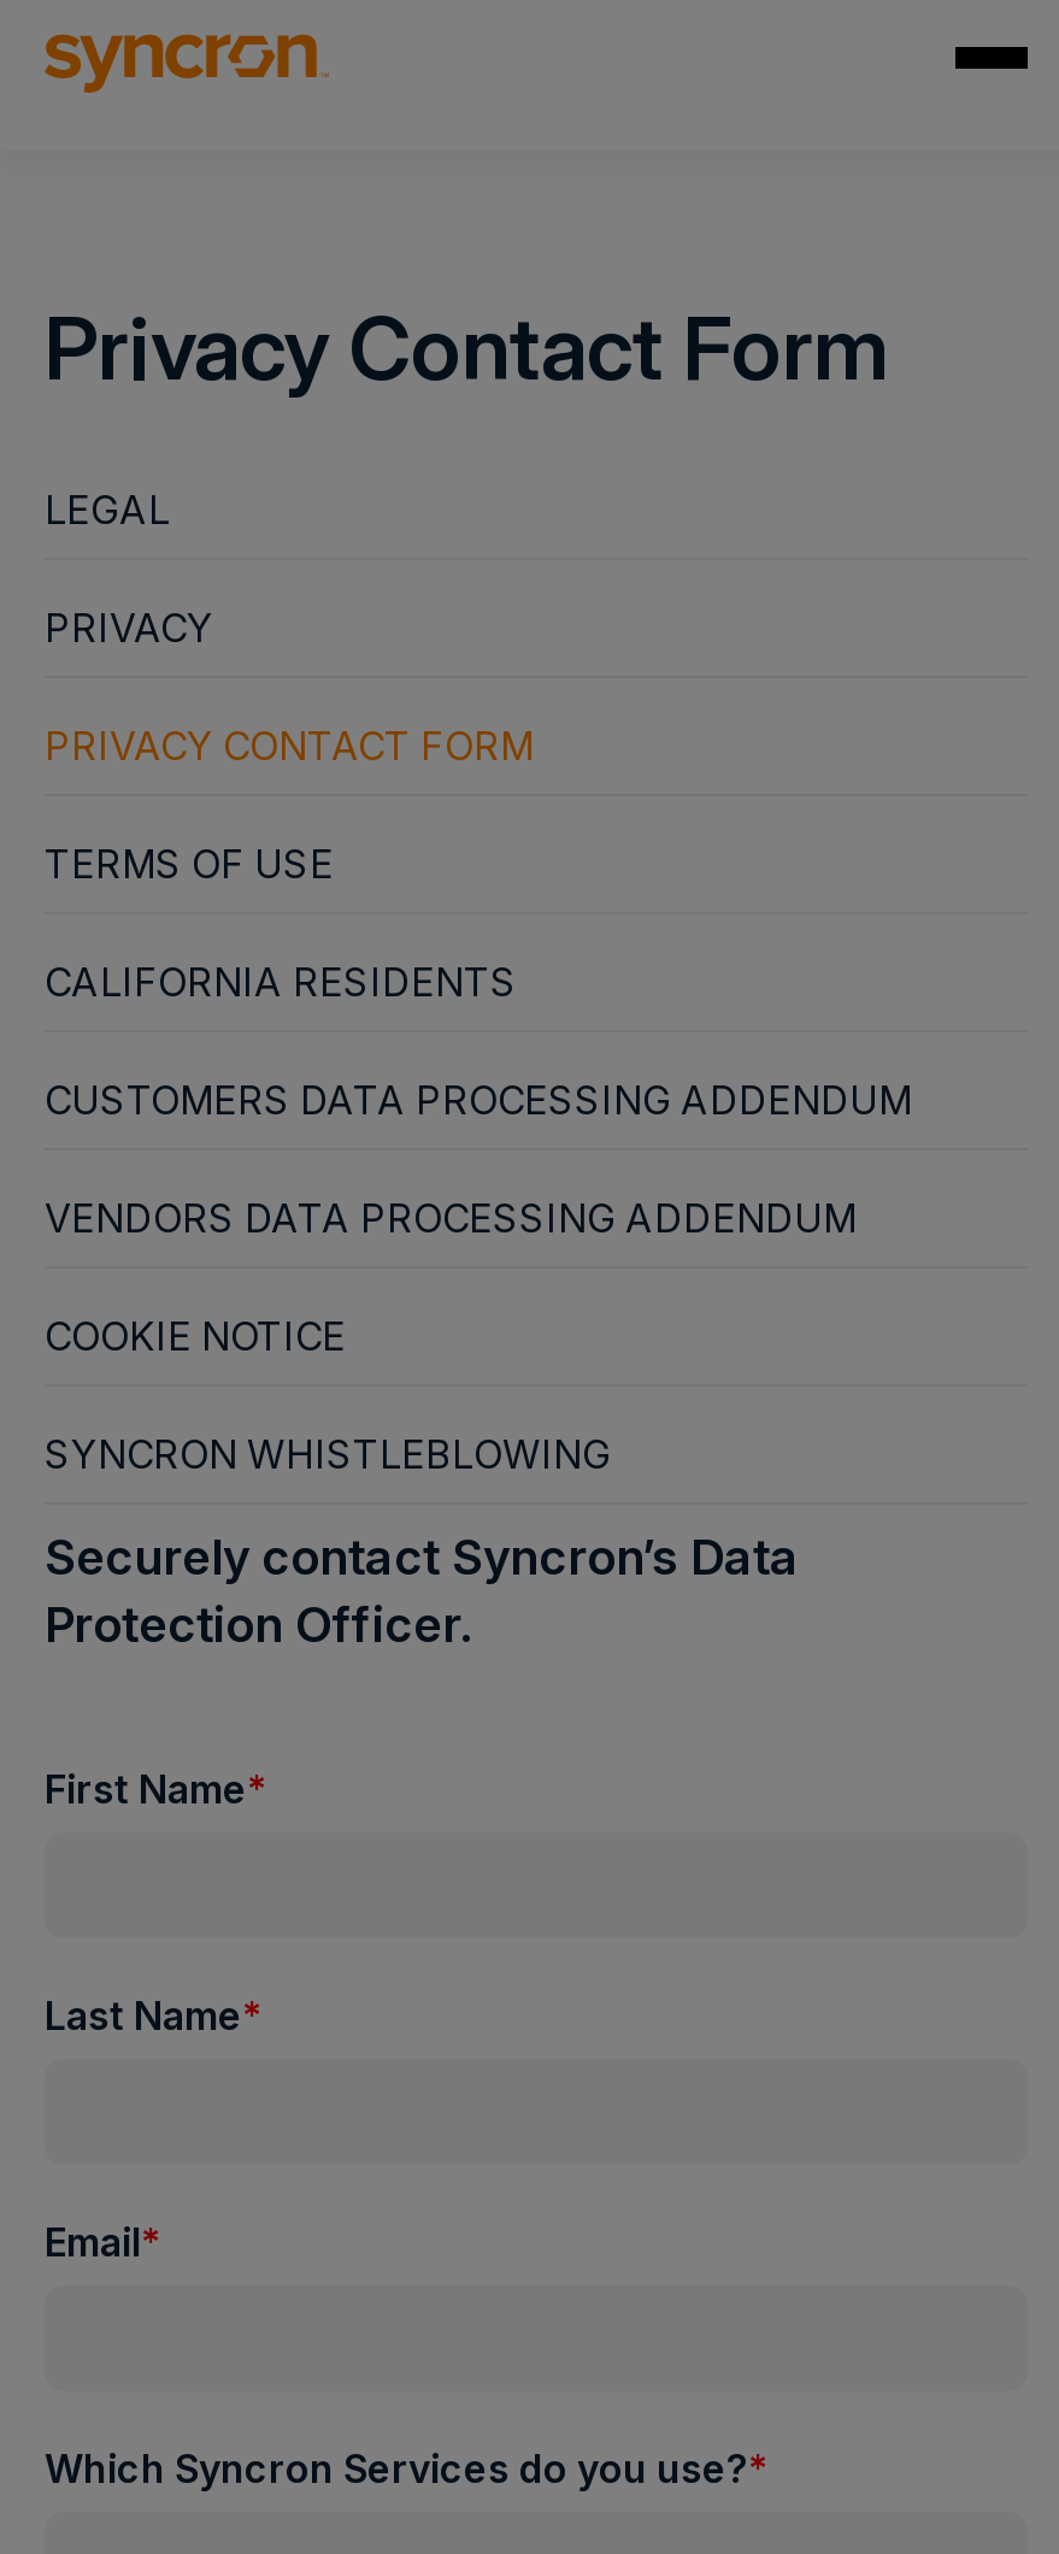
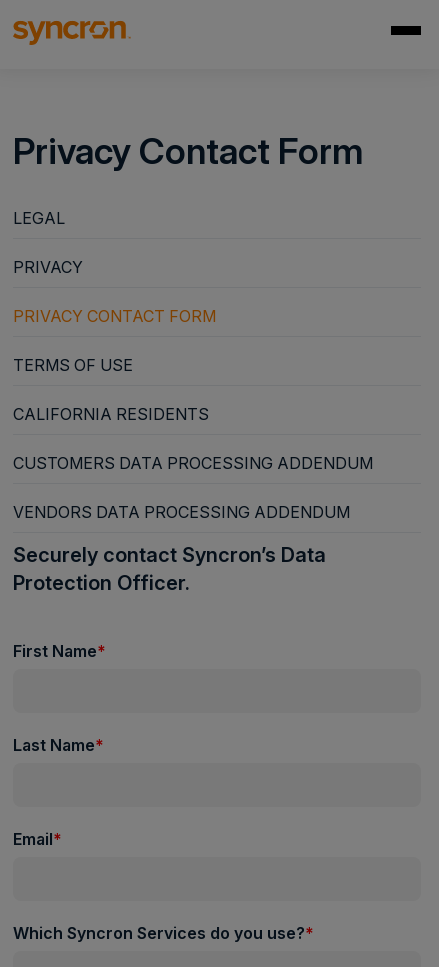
- COOKIE NOTICE
- SYNCRON WHISTLEBLOWING
